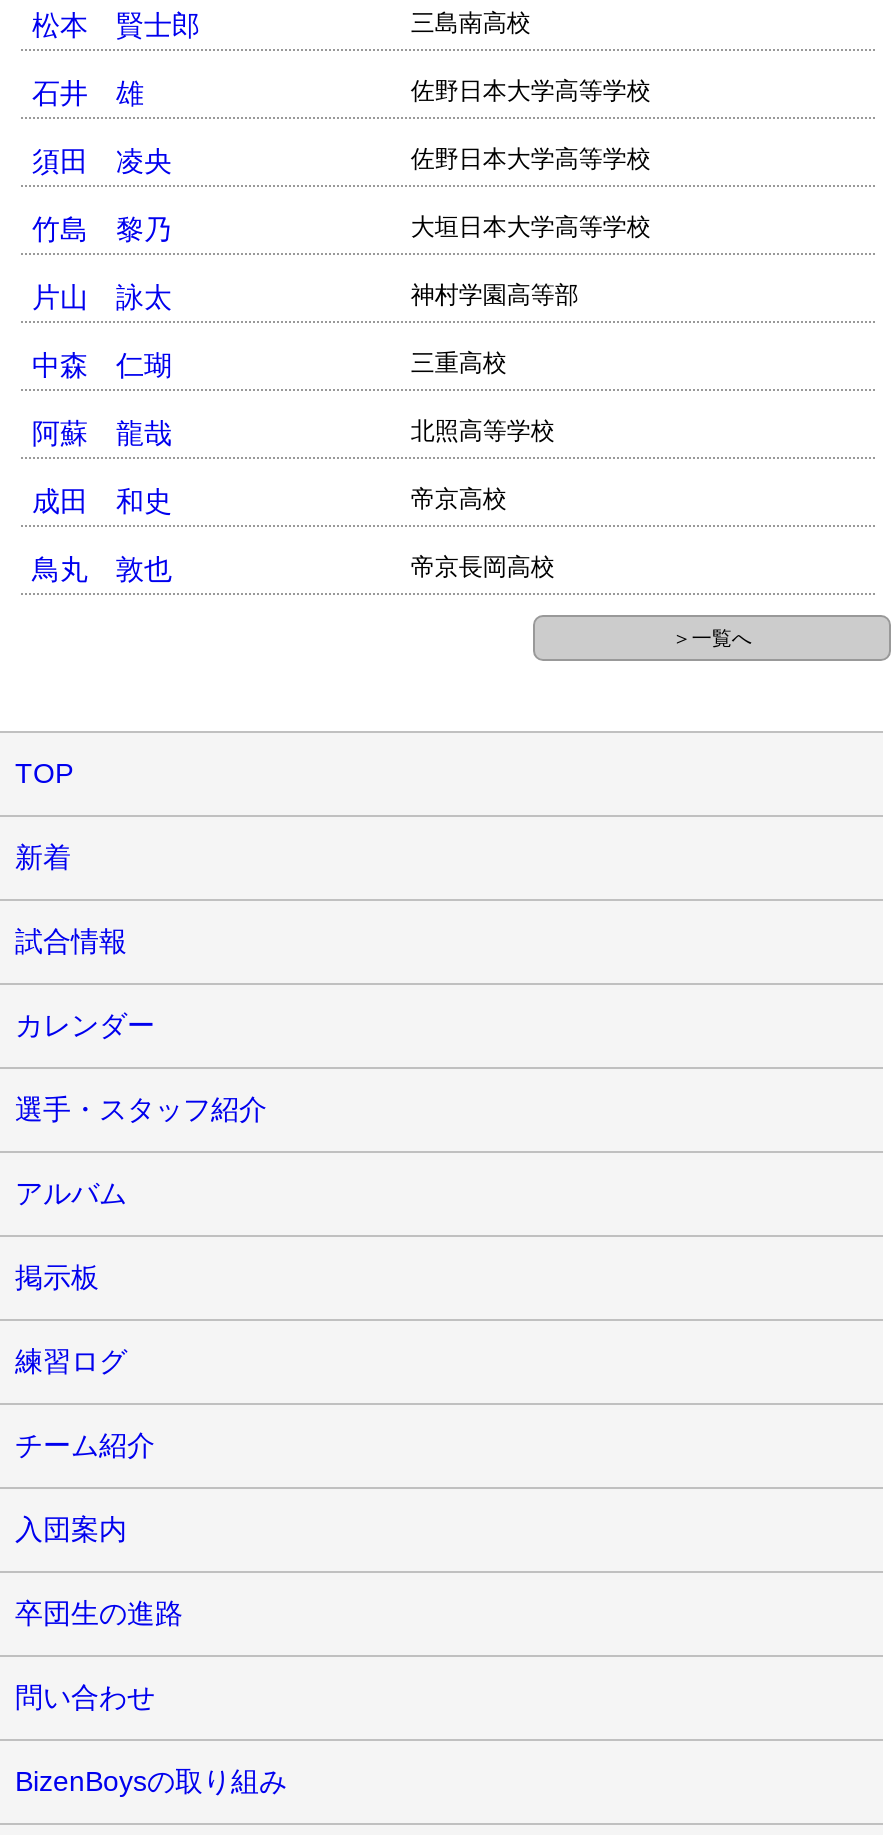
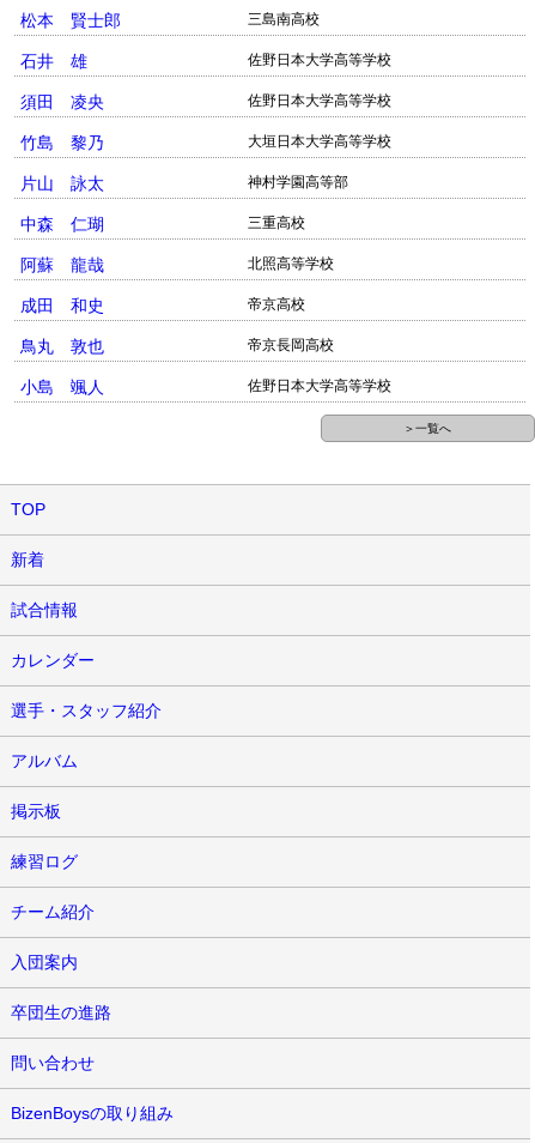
+ 小島 颯人
+ 佐野日本大学高等学校
